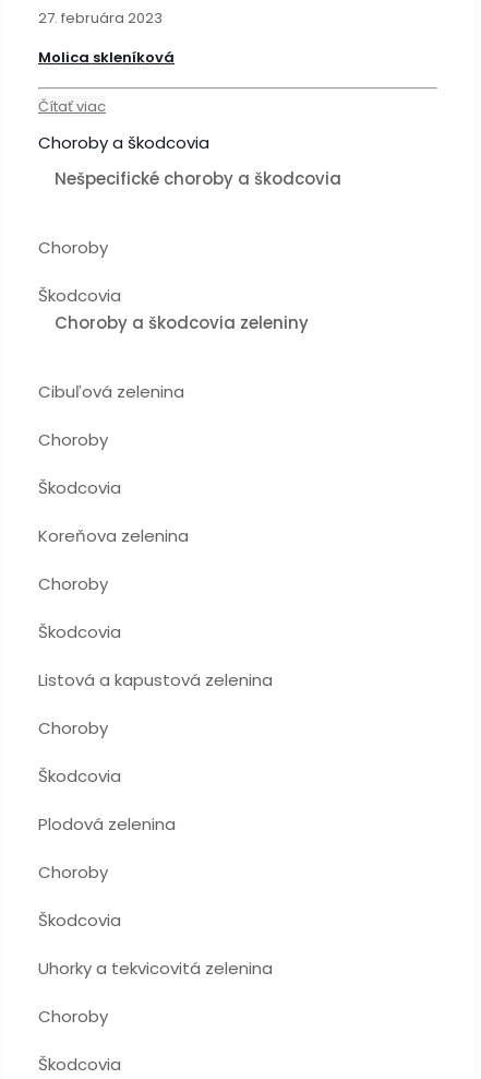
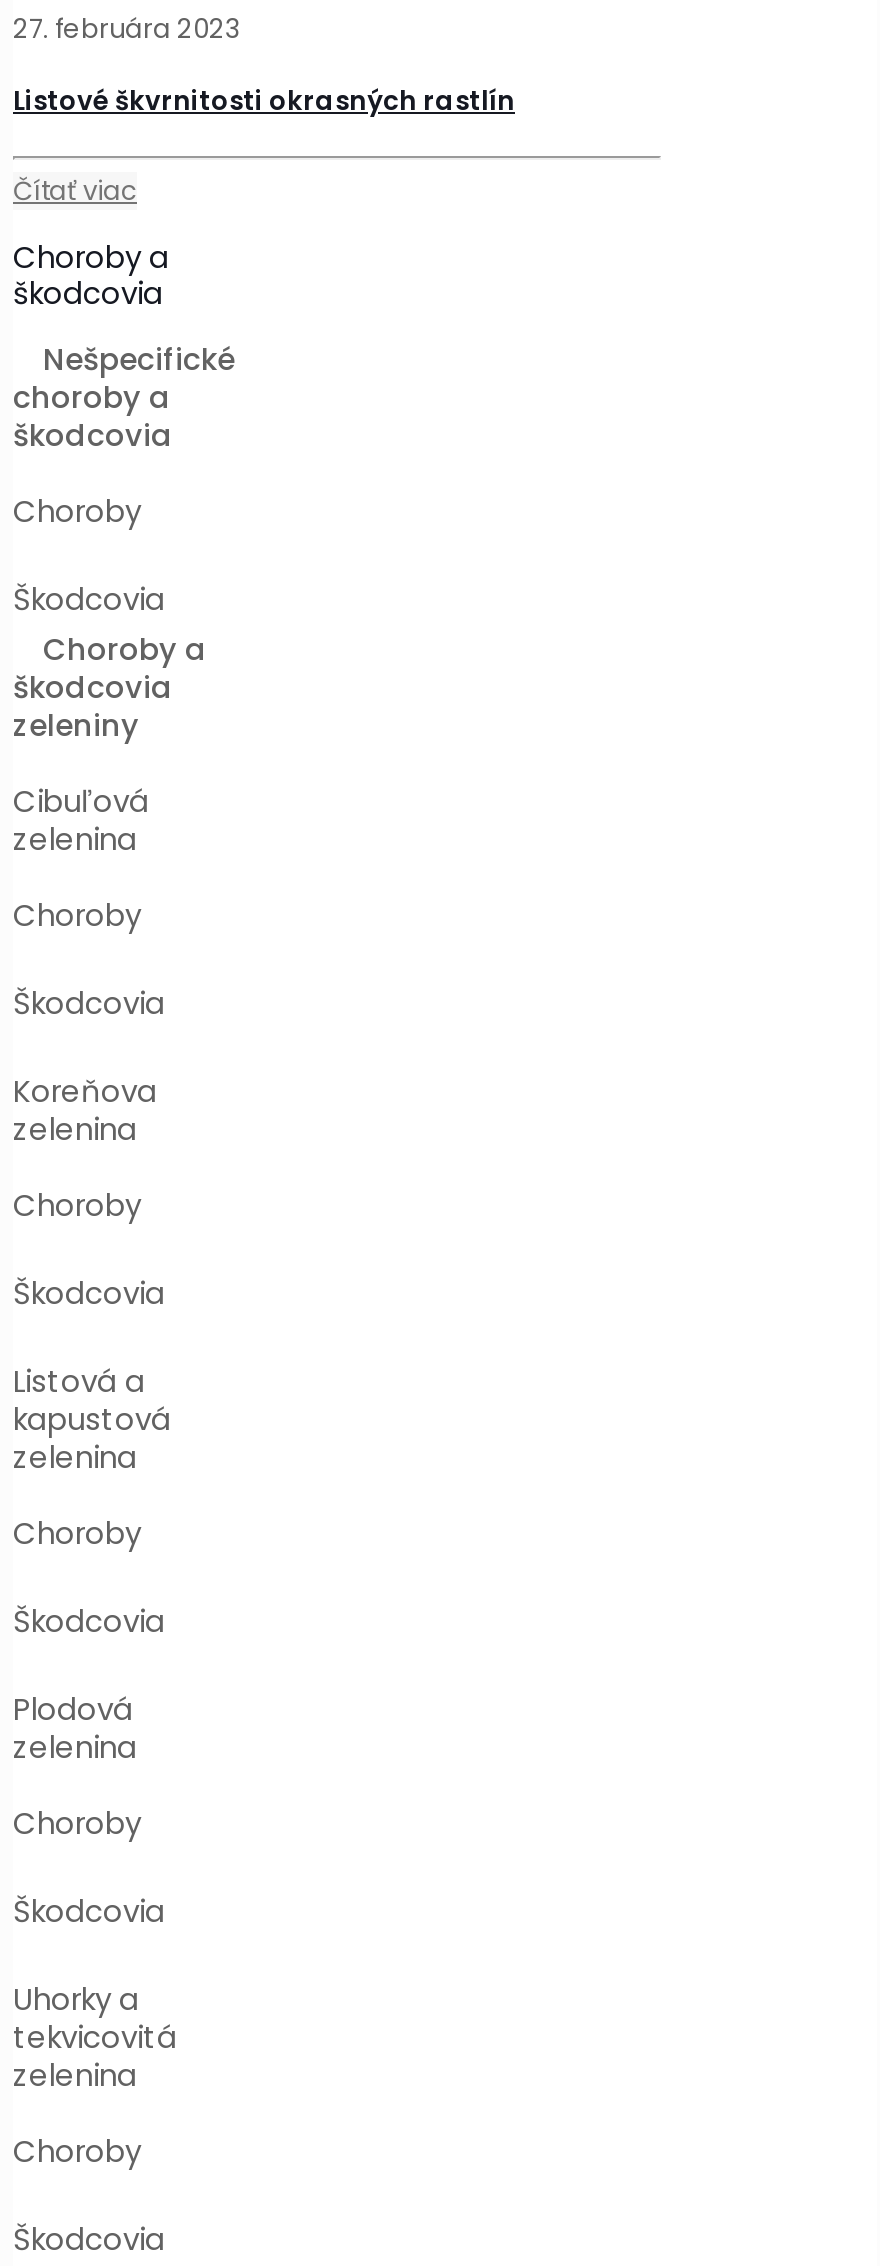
- Molica skleníková
+ Listové škvrnitosti okrasných rastlín
